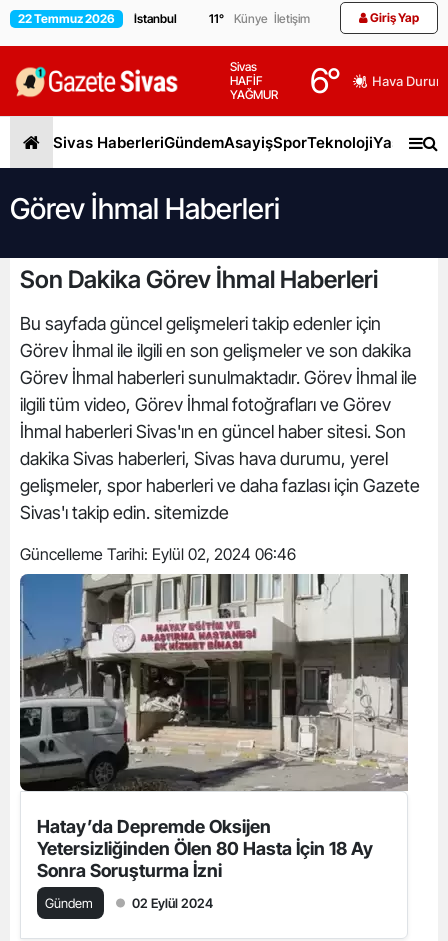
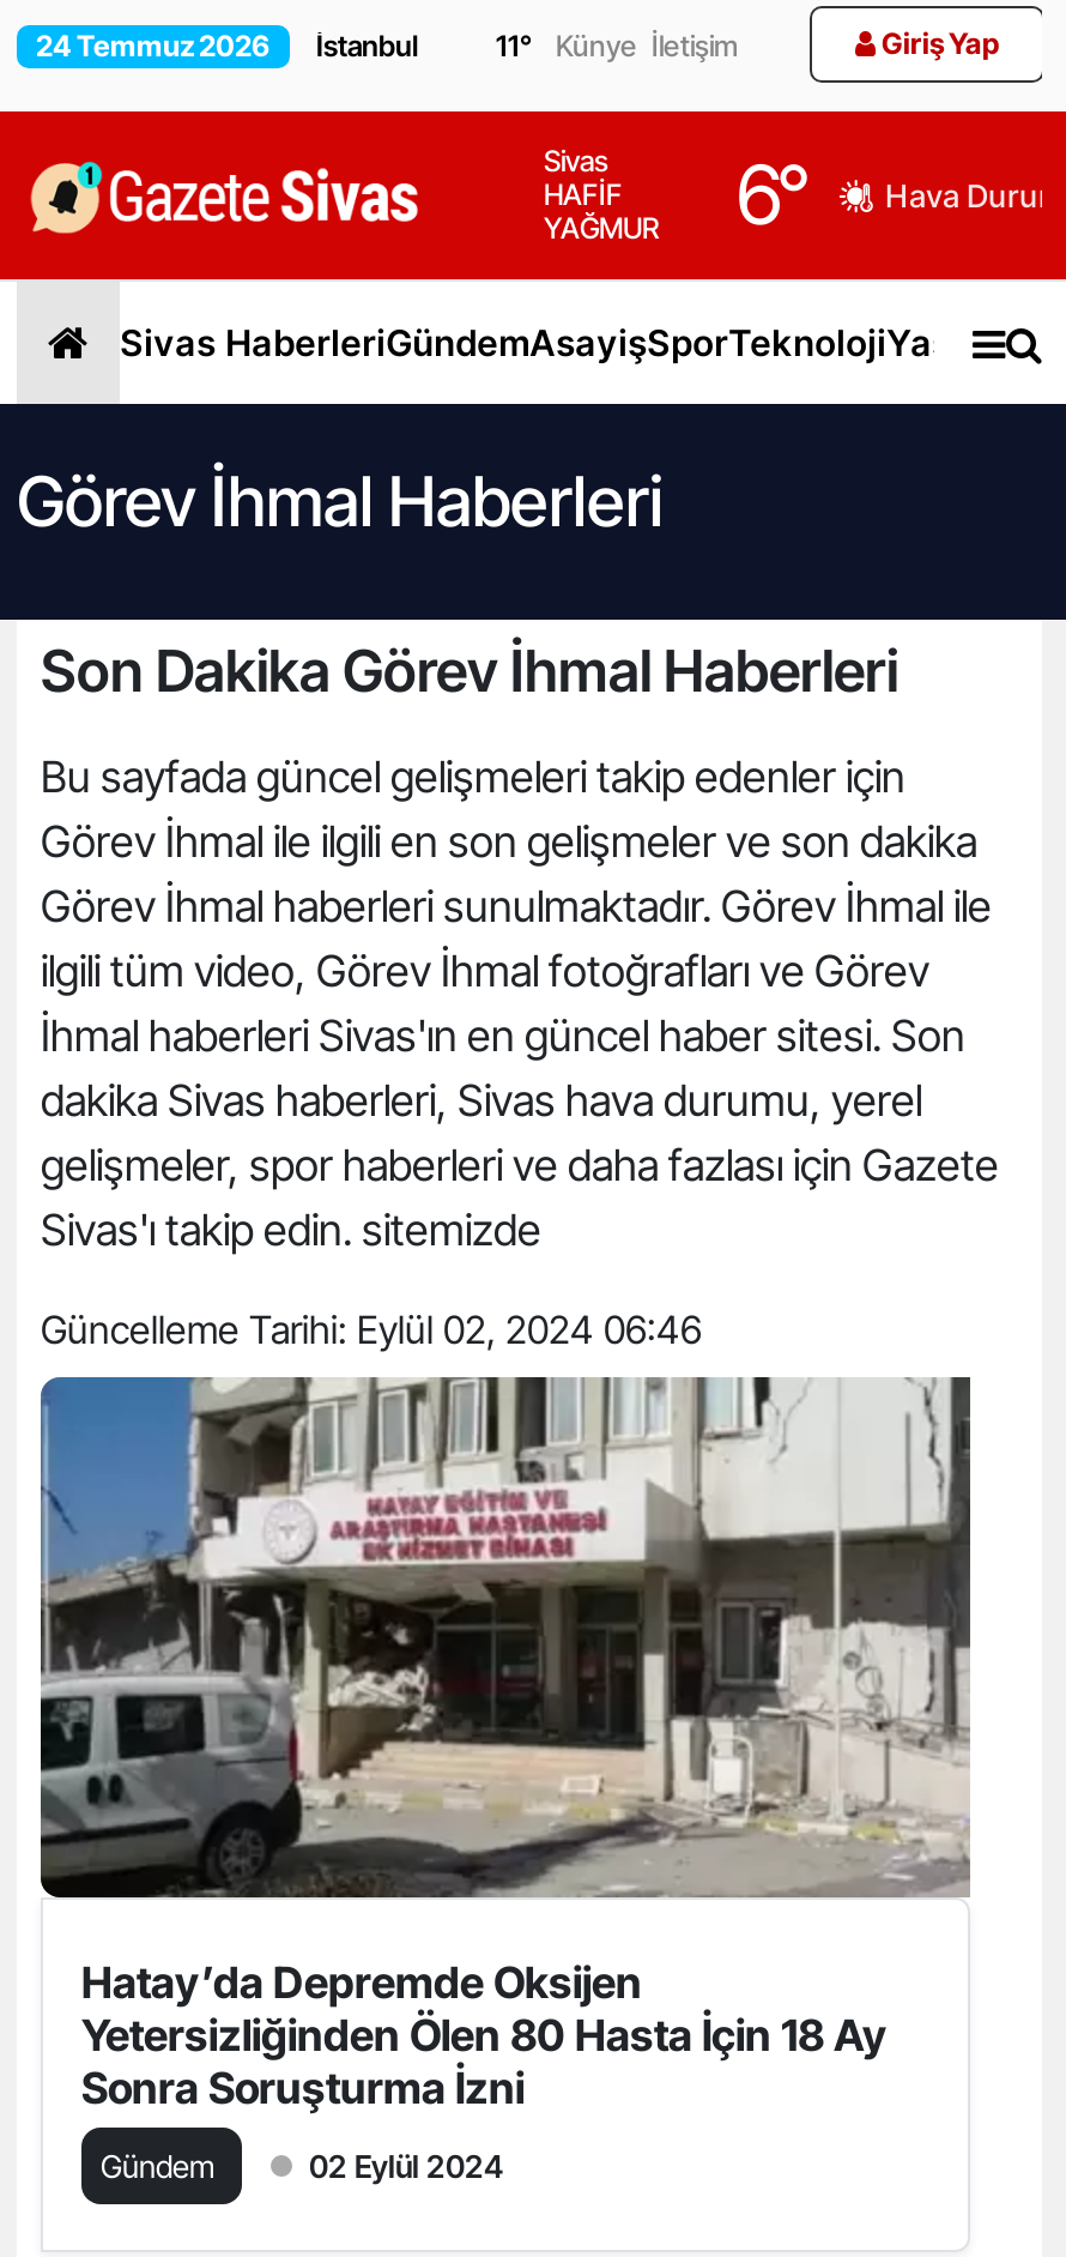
- 22 Temmuz 2026
+ 24 Temmuz 2026
